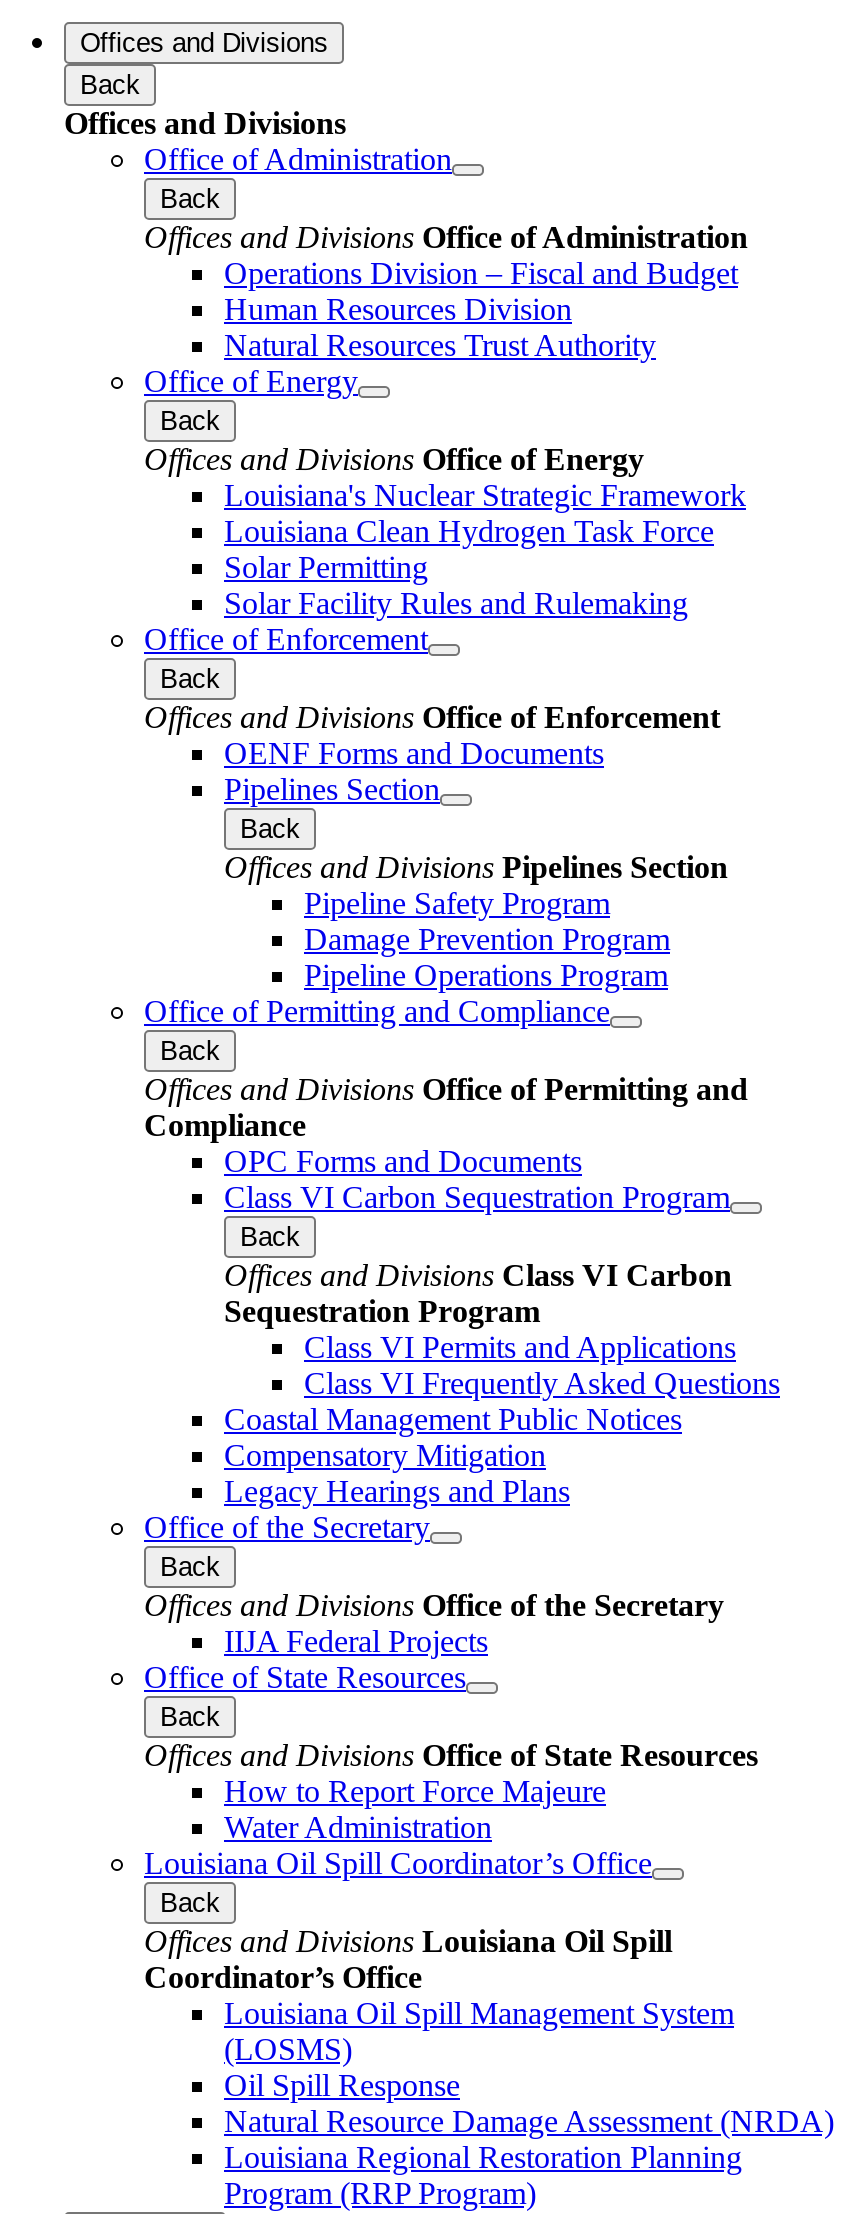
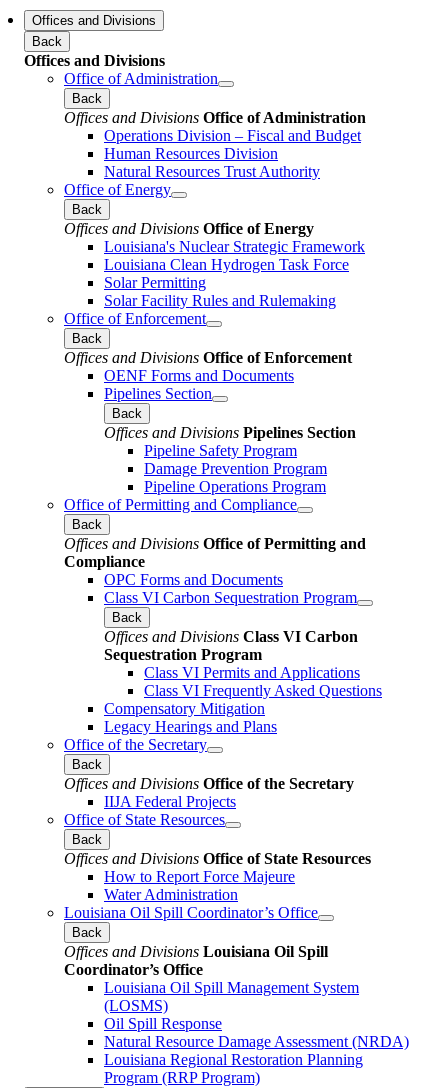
- Coastal Management Public Notices
